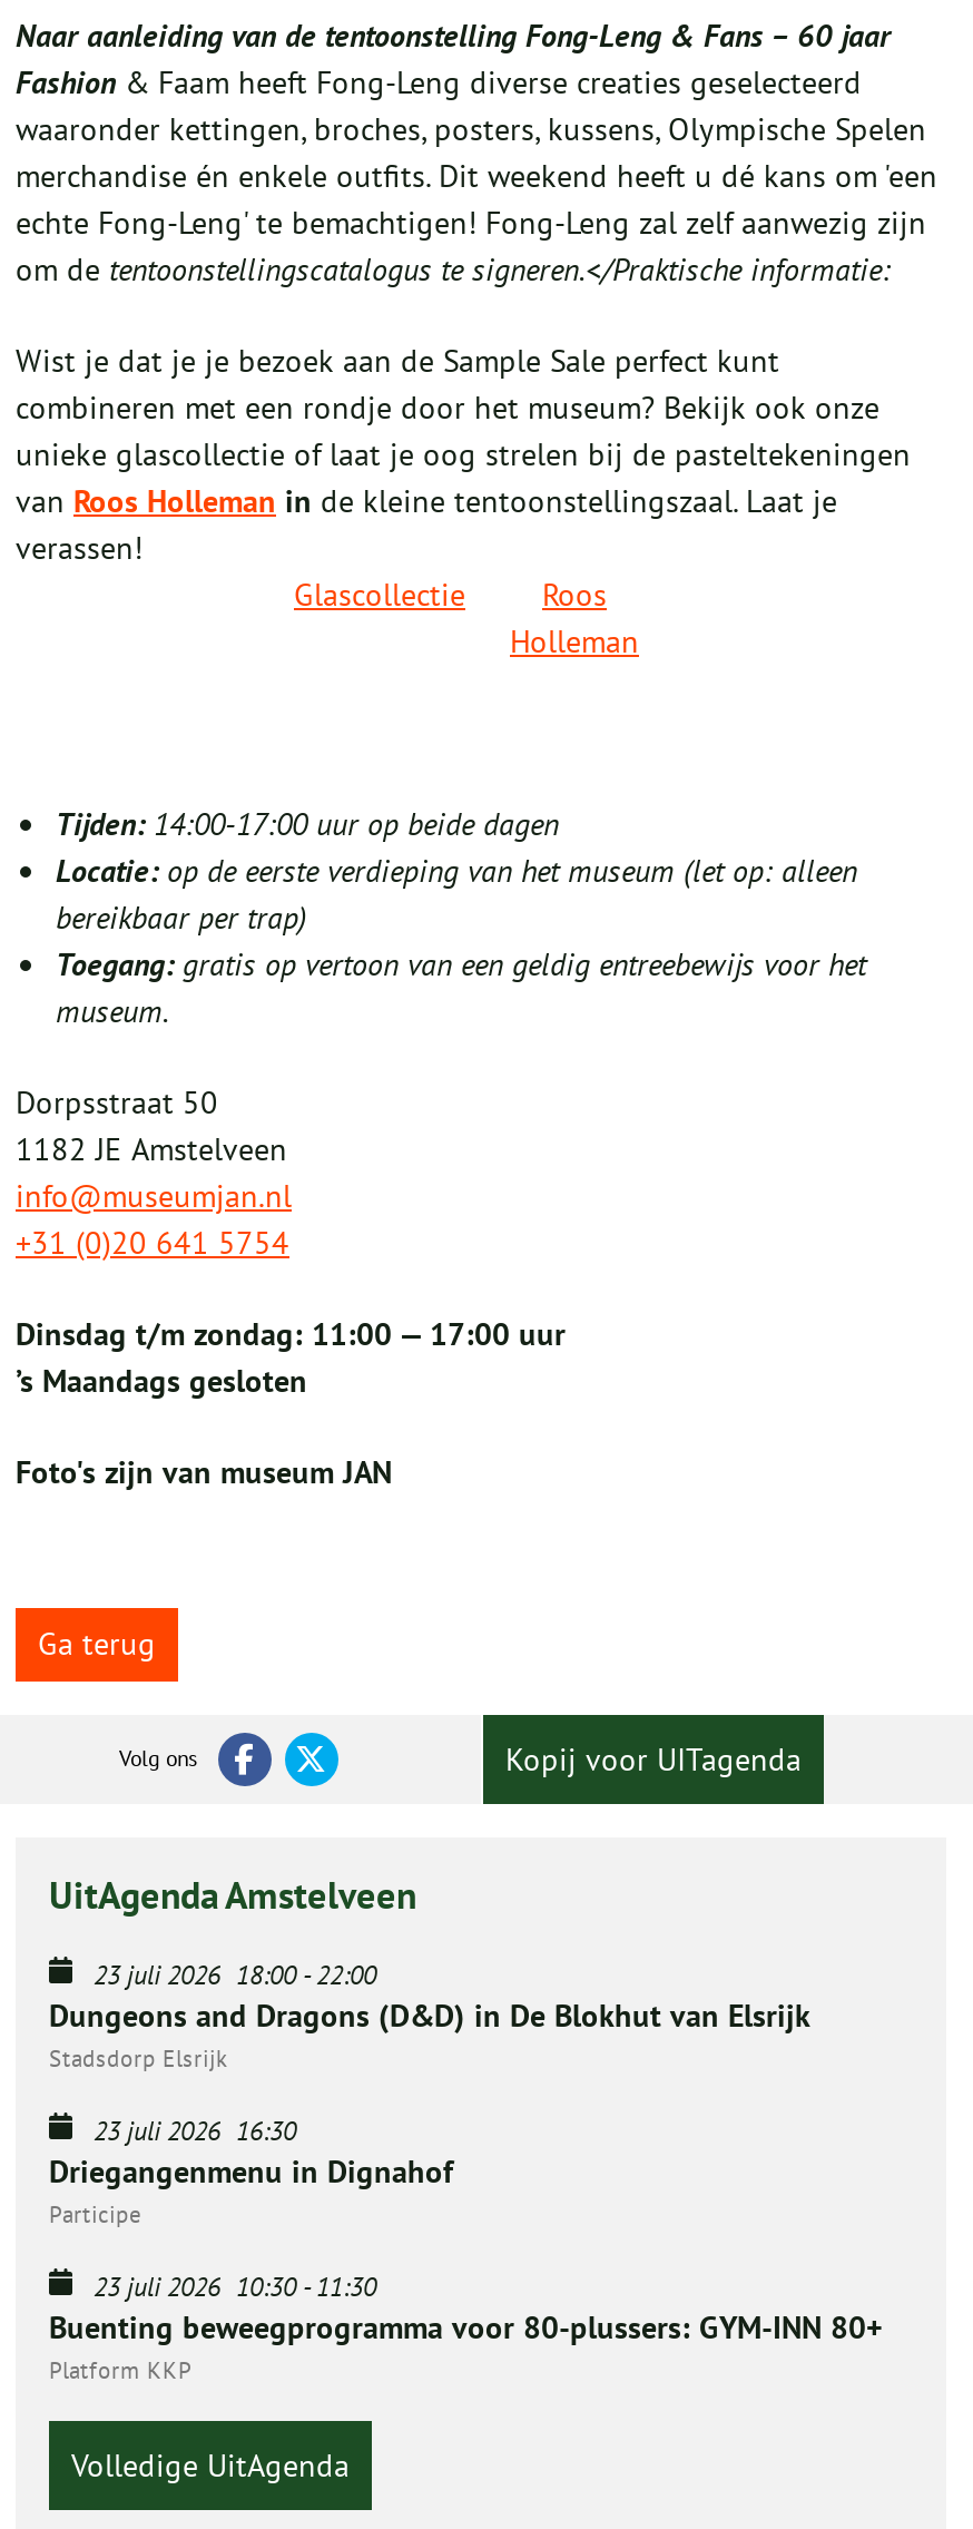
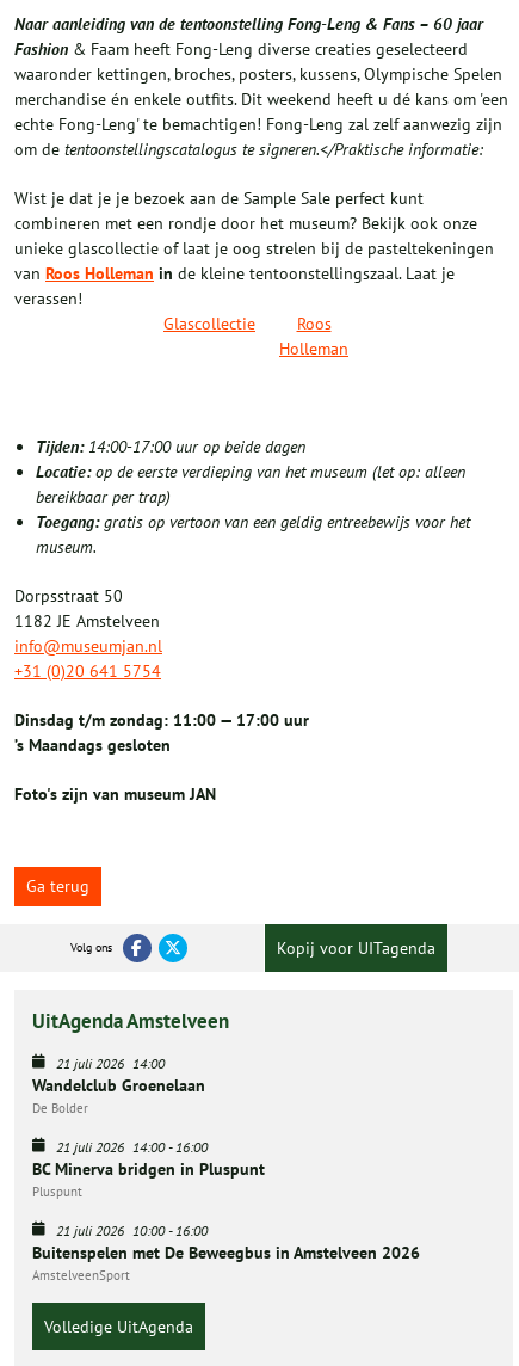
- 23 juli 2026 18:00 - 22:00
- Dungeons and Dragons (D&D) in De Blokhut van Elsrijk
- Stadsdorp Elsrijk
+ 21 juli 2026 14:00
+ Wandelclub Groenelaan
+ De Bolder

- 23 juli 2026 16:30
- Driegangenmenu in Dignahof
- Participe
+ 21 juli 2026 14:00 - 16:00
+ BC Minerva bridgen in Pluspunt
+ Pluspunt

- 23 juli 2026 10:30 - 11:30
- Buenting beweegprogramma voor 80-plussers: GYM-INN 80+
- Platform KKP
+ 21 juli 2026 10:00 - 16:00
+ Buitenspelen met De Beweegbus in Amstelveen 2026
+ AmstelveenSport
